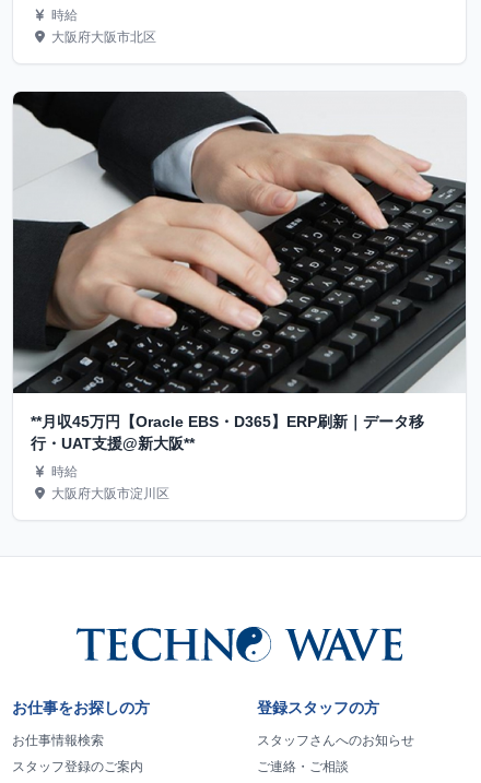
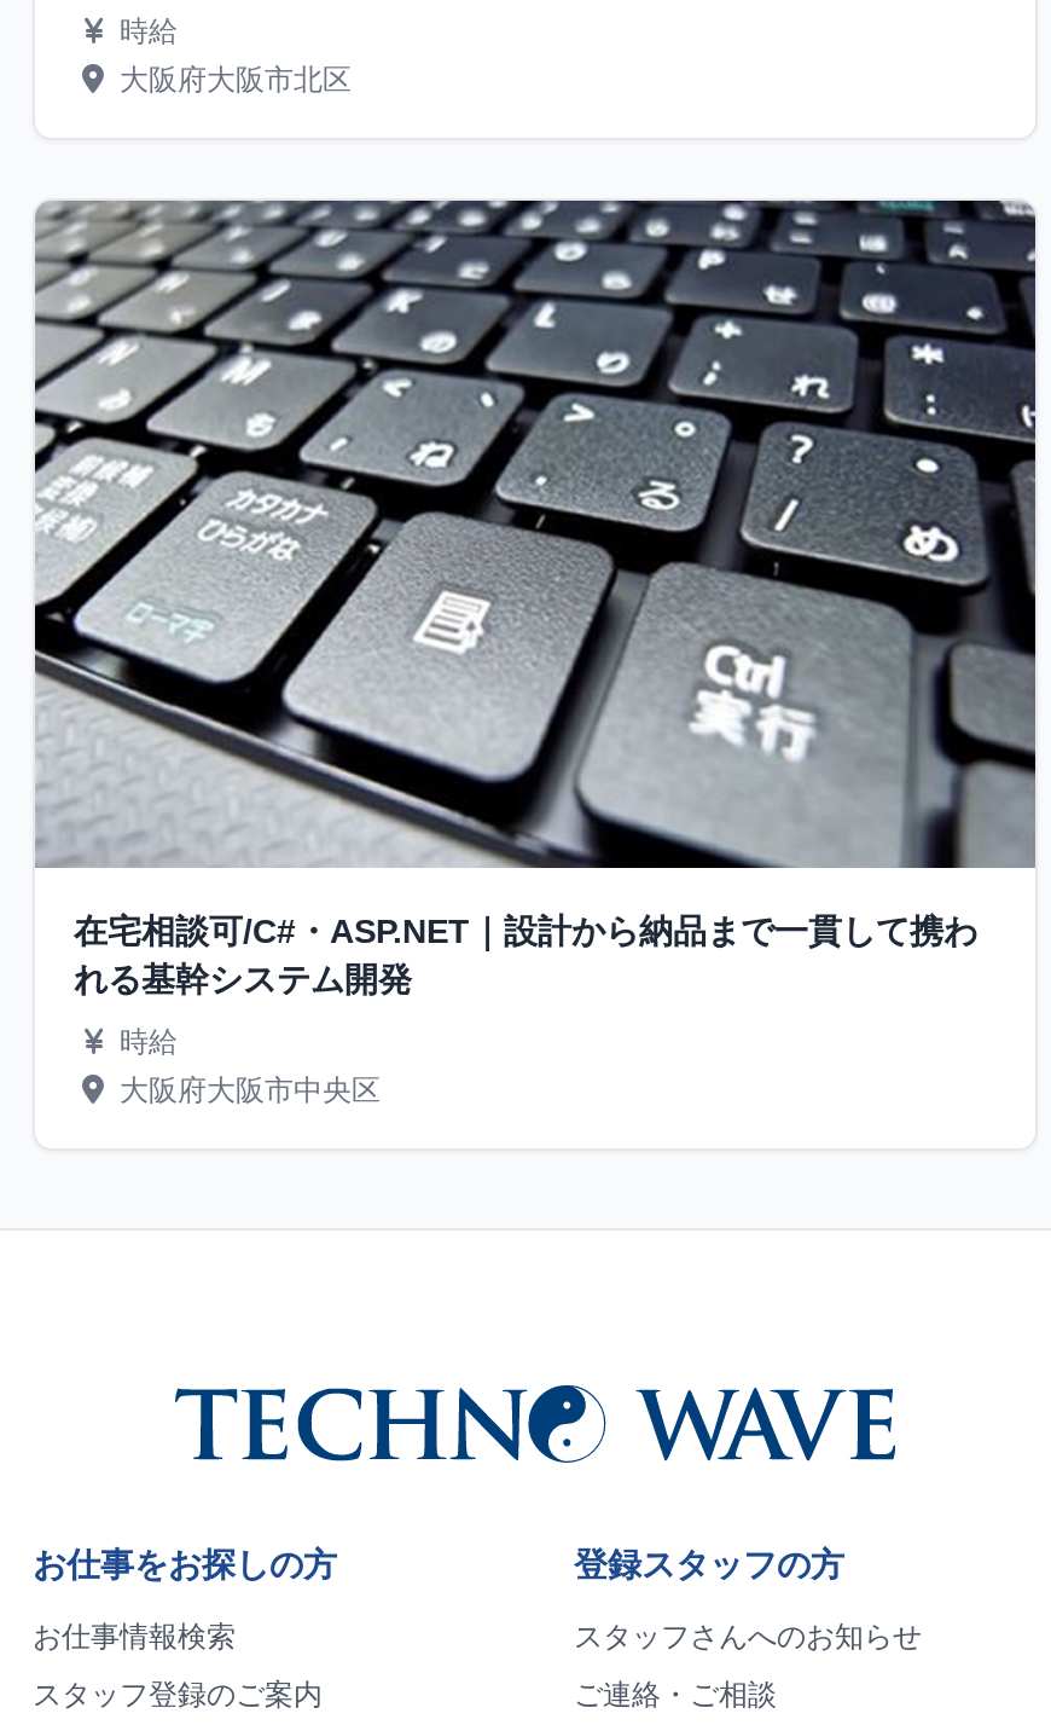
- [image]
- **月収45万円【Oracle EBS・D365】ERP刷新｜データ移
- 行・UAT支援@新大阪**
+ [image]
+ 在宅相談可/C#・ASP.NET｜設計から納品まで一貫して携わ
+ れる基幹システム開発

- 大阪府大阪市淀川区
+ 大阪府大阪市中央区
